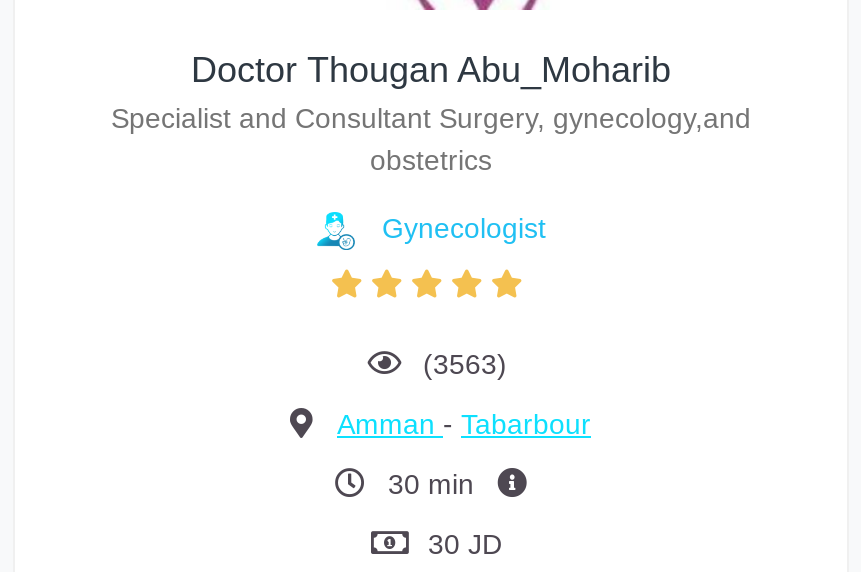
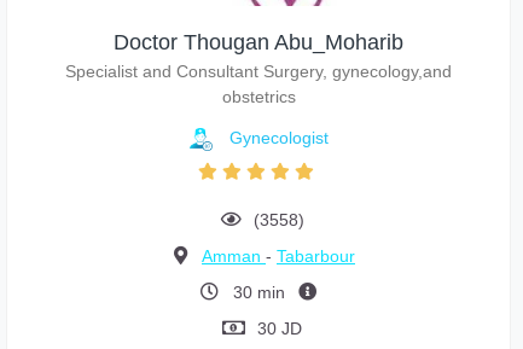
- (3563)
+ (3558)
